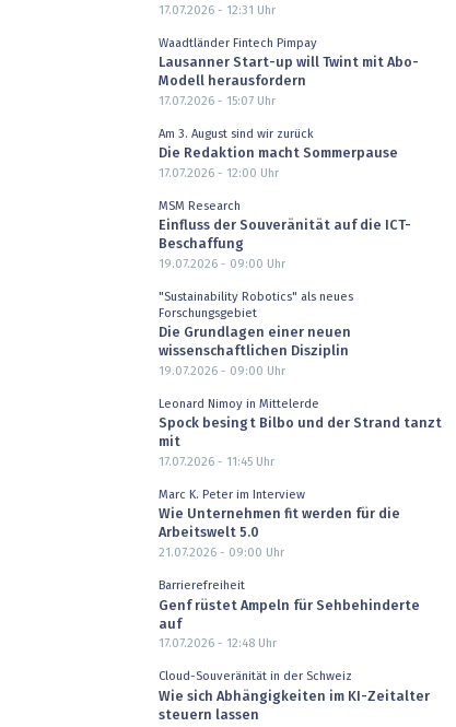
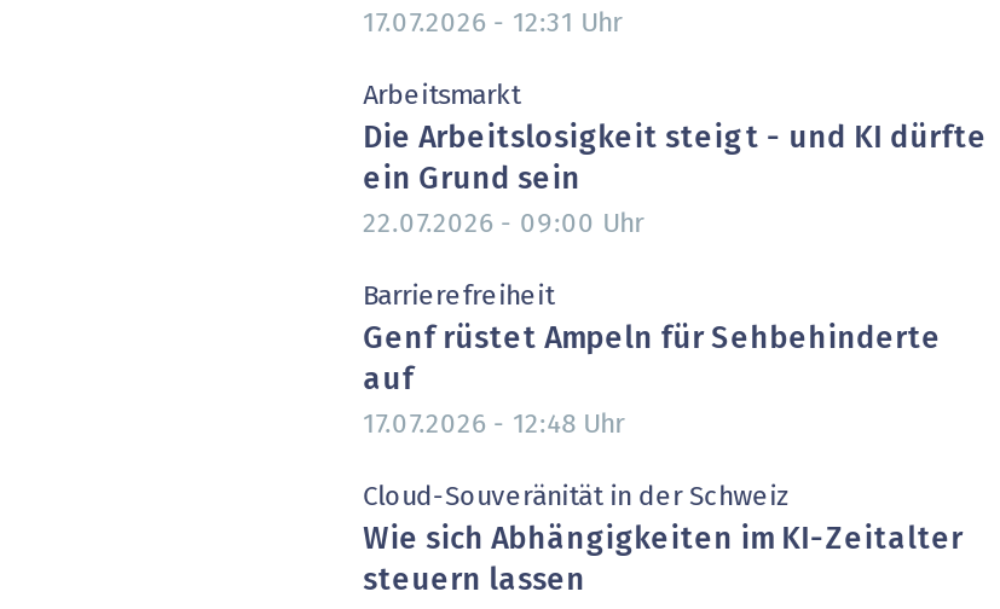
- Waadtländer Fintech Pimpay
- Lausanner Start-up will Twint mit Abo-
- Modell herausfordern
- 17.07.2026 - 15:07 Uhr
- Am 3. August sind wir zurück
- Die Redaktion macht Sommerpause
- 17.07.2026 - 12:00 Uhr
- MSM Research
- Einfluss der Souveränität auf die ICT-
- Beschaffung
- 19.07.2026 - 09:00 Uhr
- "Sustainability Robotics" als neues
- Forschungsgebiet
- Die Grundlagen einer neuen
- wissenschaftlichen Disziplin
- 19.07.2026 - 09:00 Uhr
- Leonard Nimoy in Mittelerde
- Spock besingt Bilbo und der Strand tanzt
- mit
- 17.07.2026 - 11:45 Uhr
- Marc K. Peter im Interview
- Wie Unternehmen fit werden für die
- Arbeitswelt 5.0
- 21.07.2026 - 09:00 Uhr
+ Arbeitsmarkt
+ Die Arbeitslosigkeit steigt - und KI dürfte
+ ein Grund sein
+ 22.07.2026 - 09:00 Uhr
